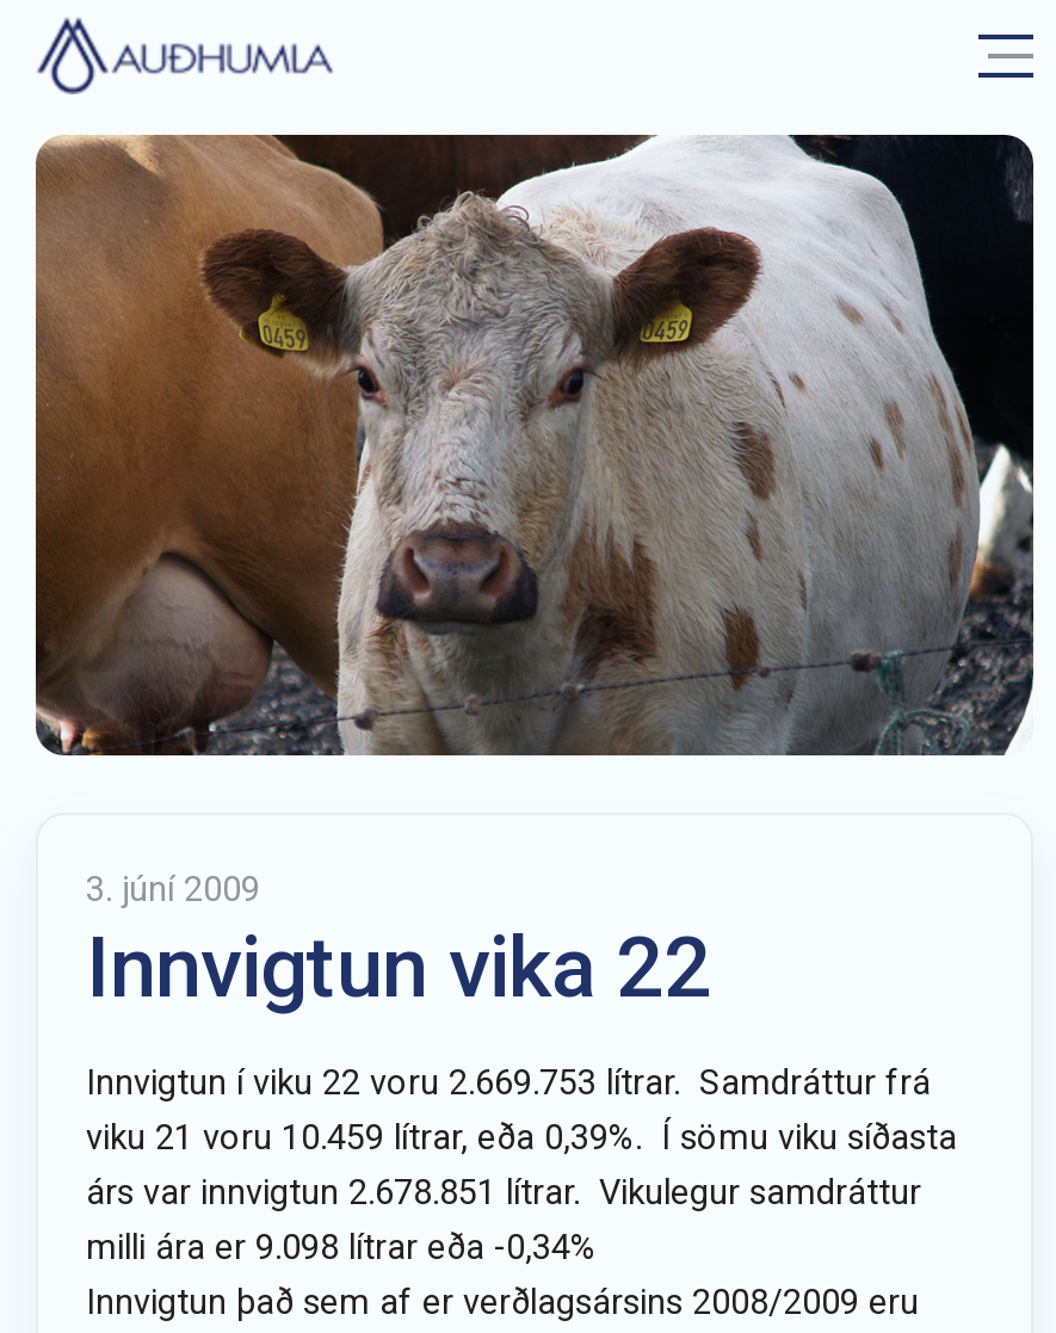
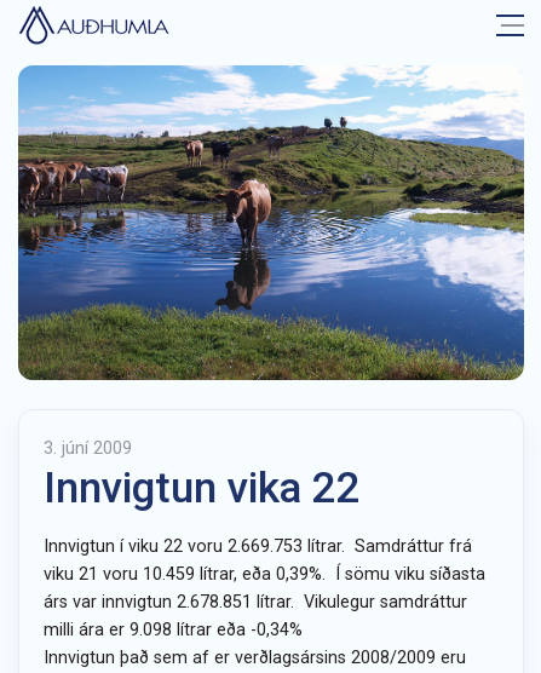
- [image]
+ [image]
